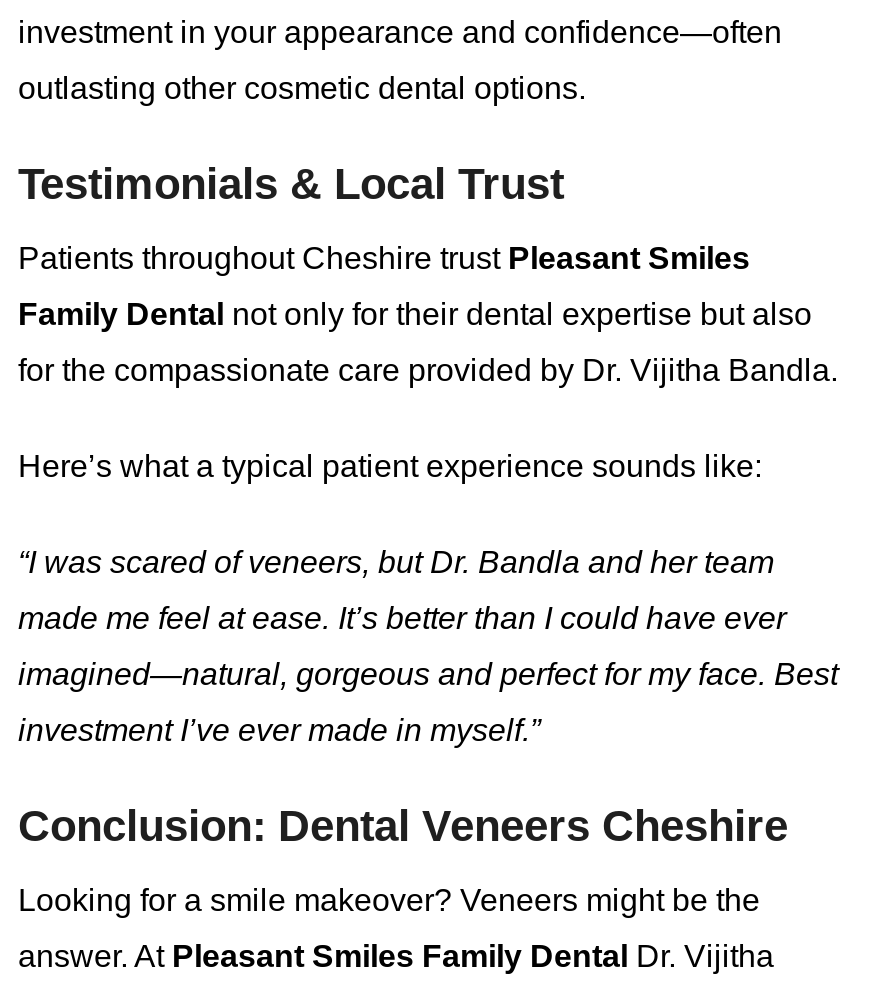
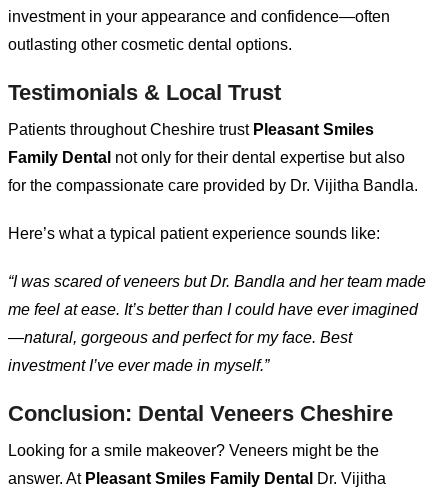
- “I was scared of veneers, but Dr. Bandla and her team
+ “I was scared of veneers but Dr. Bandla and her team made

- made me feel at ease. It’s better than I could have ever
+ me feel at ease. It’s better than I could have ever imagined

- imagined—natural, gorgeous and perfect for my face. Best
+ —natural, gorgeous and perfect for my face. Best
